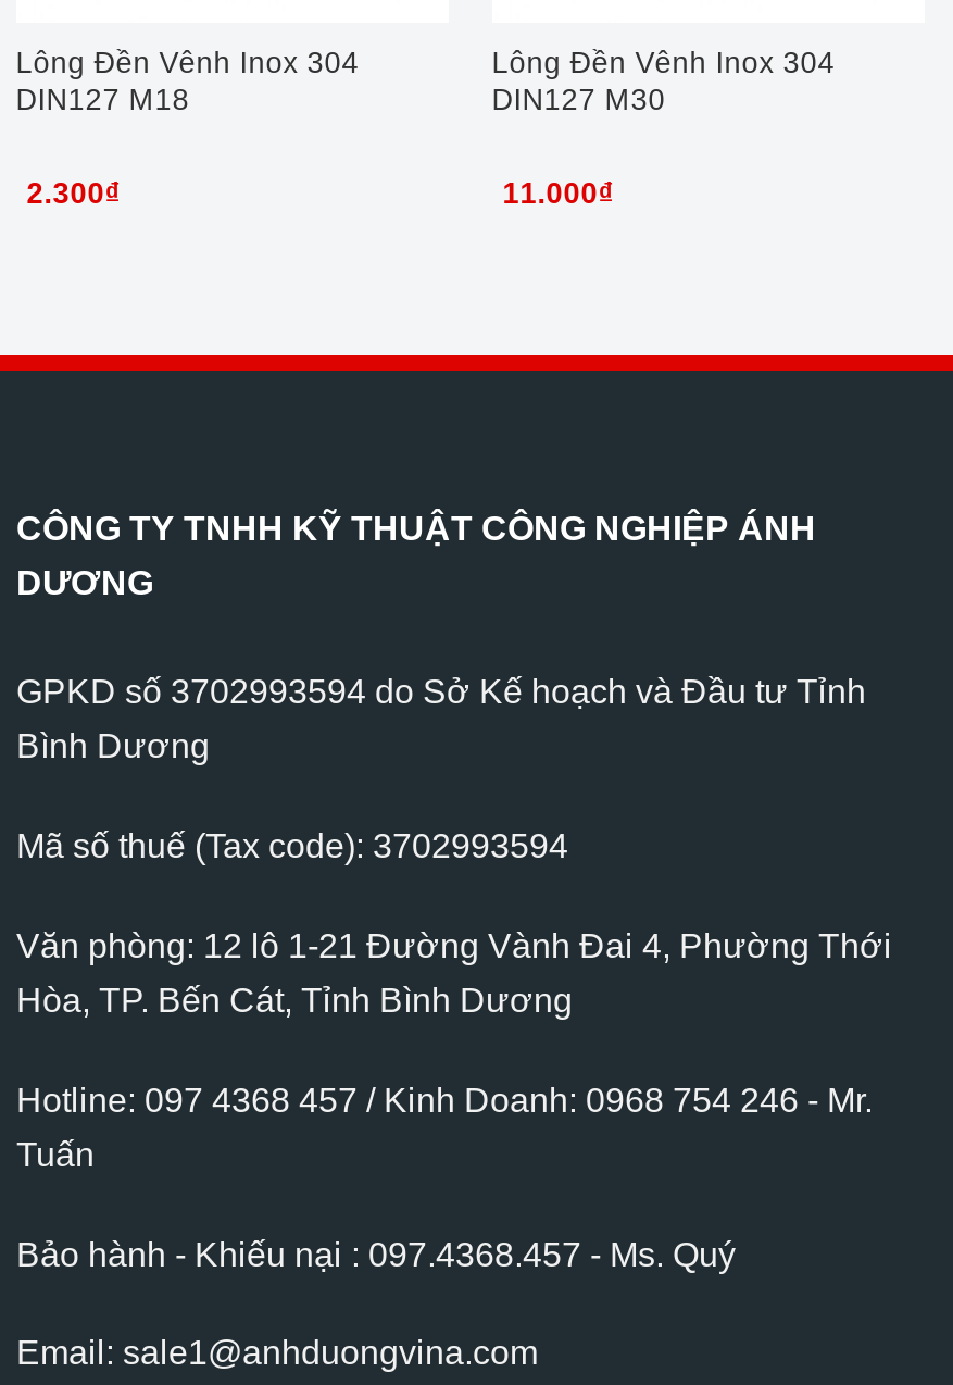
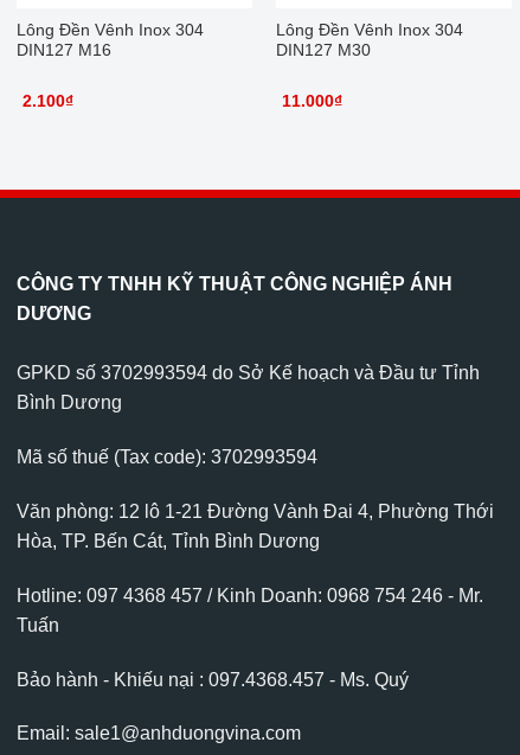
- DIN127 M18
+ DIN127 M16

- 2.300₫
+ 2.100₫
